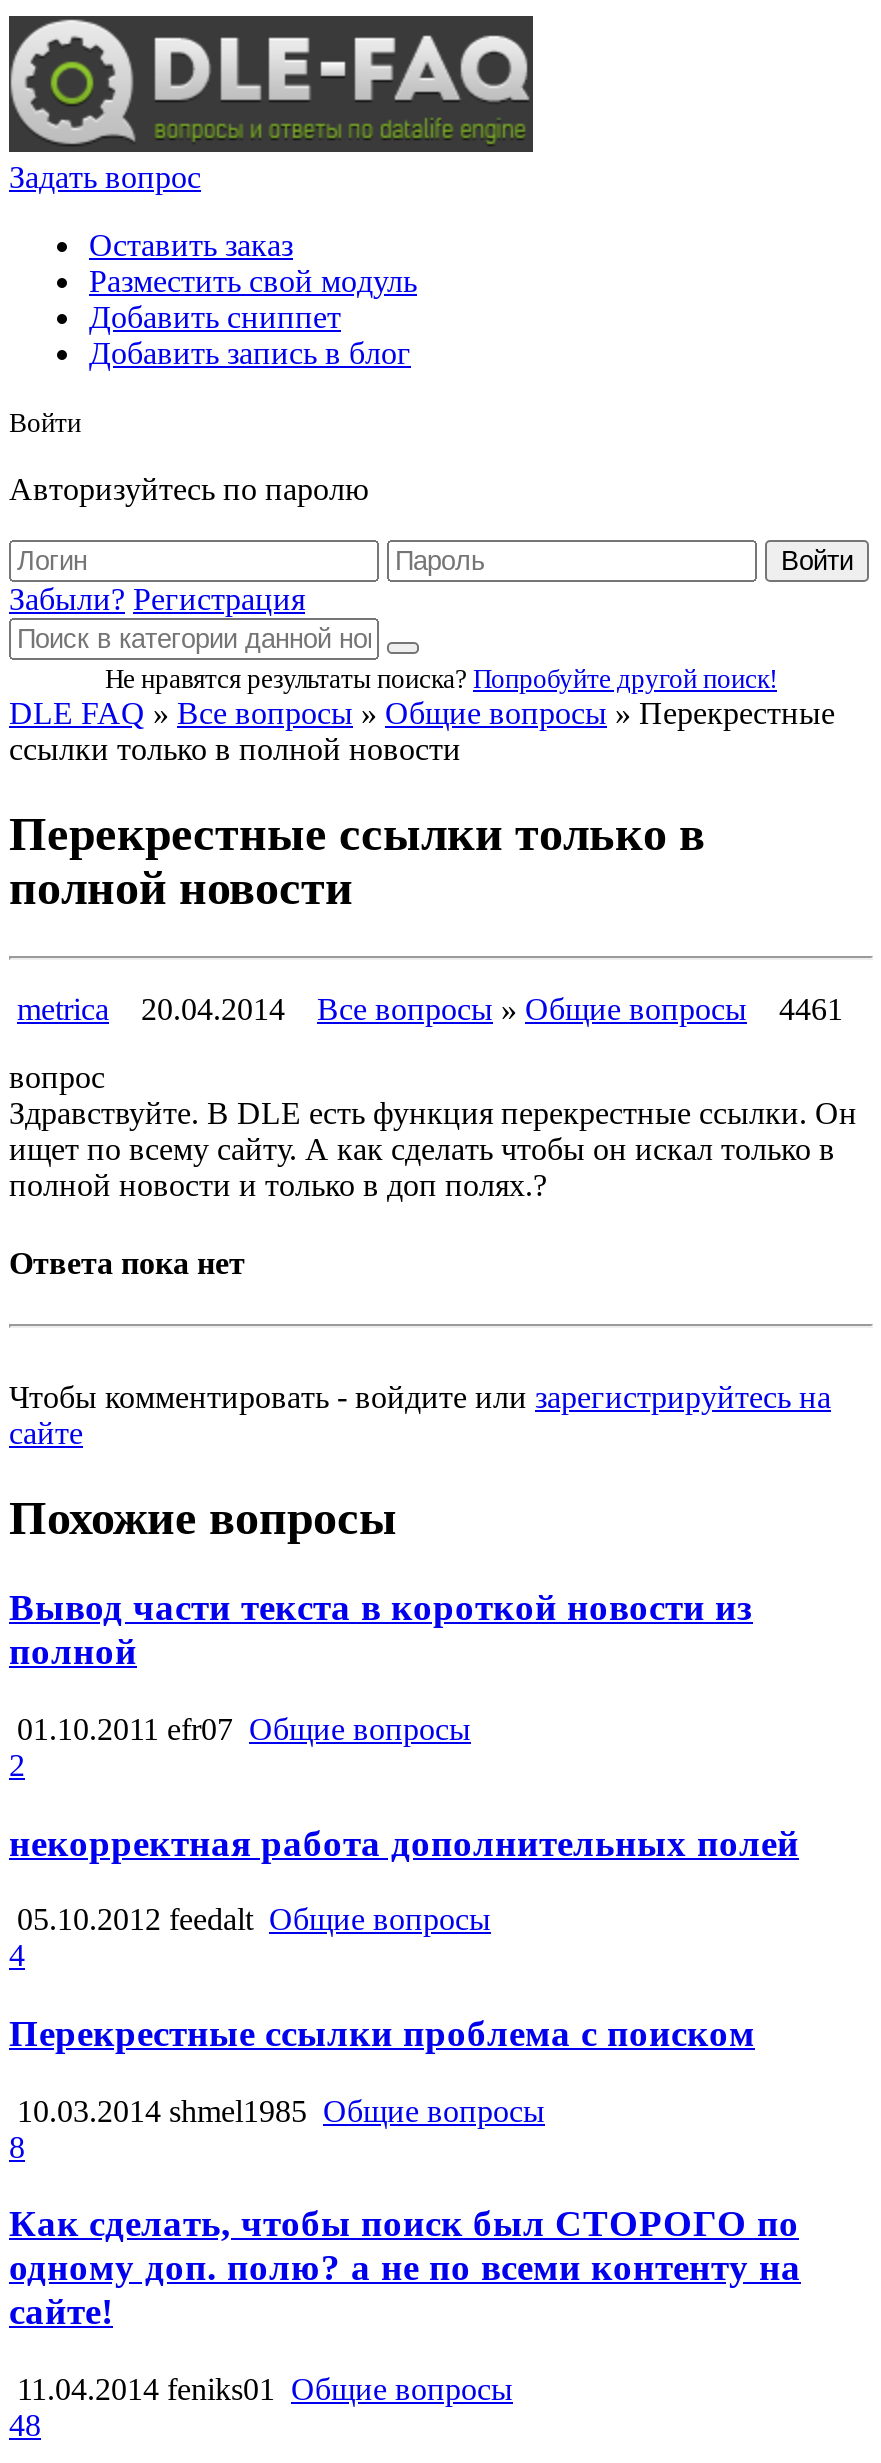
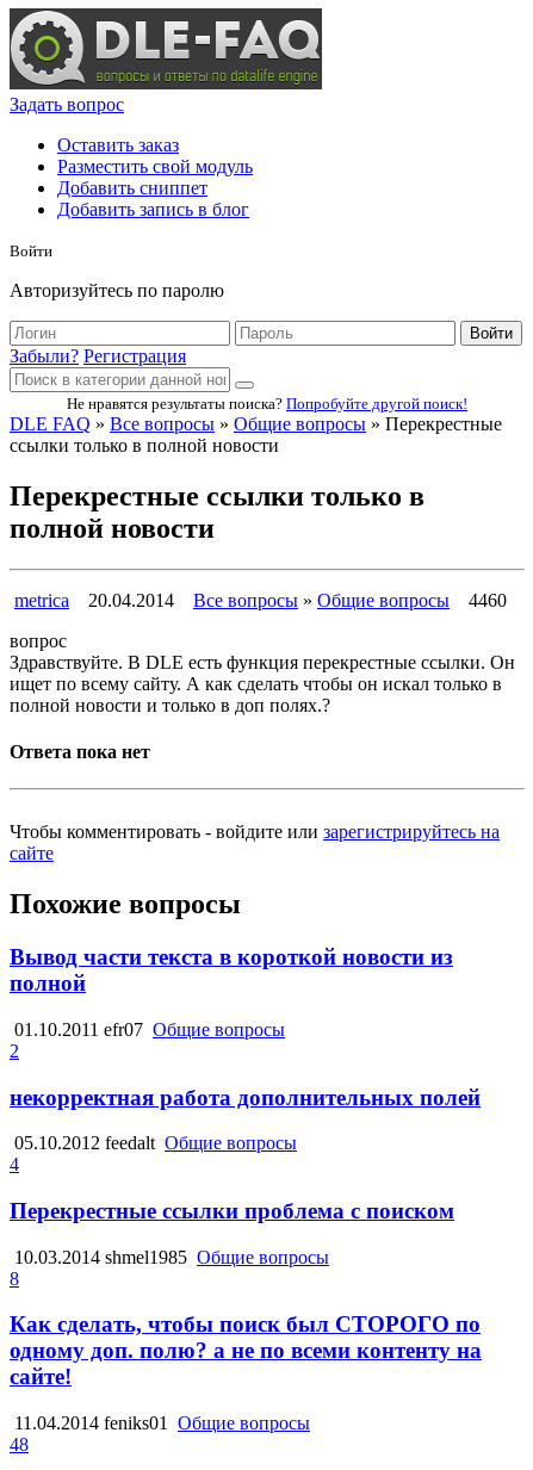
- metrica 20.04.2014 Все вопросы» Общие вопросы 4461
+ metrica 20.04.2014 Все вопросы» Общие вопросы 4460
